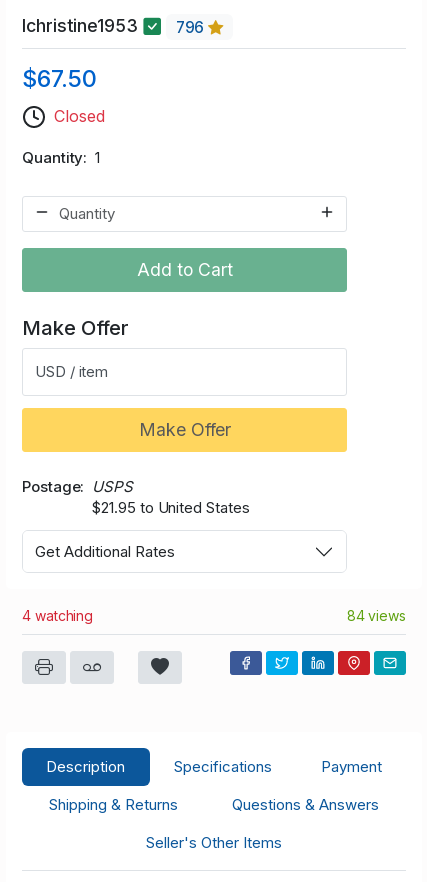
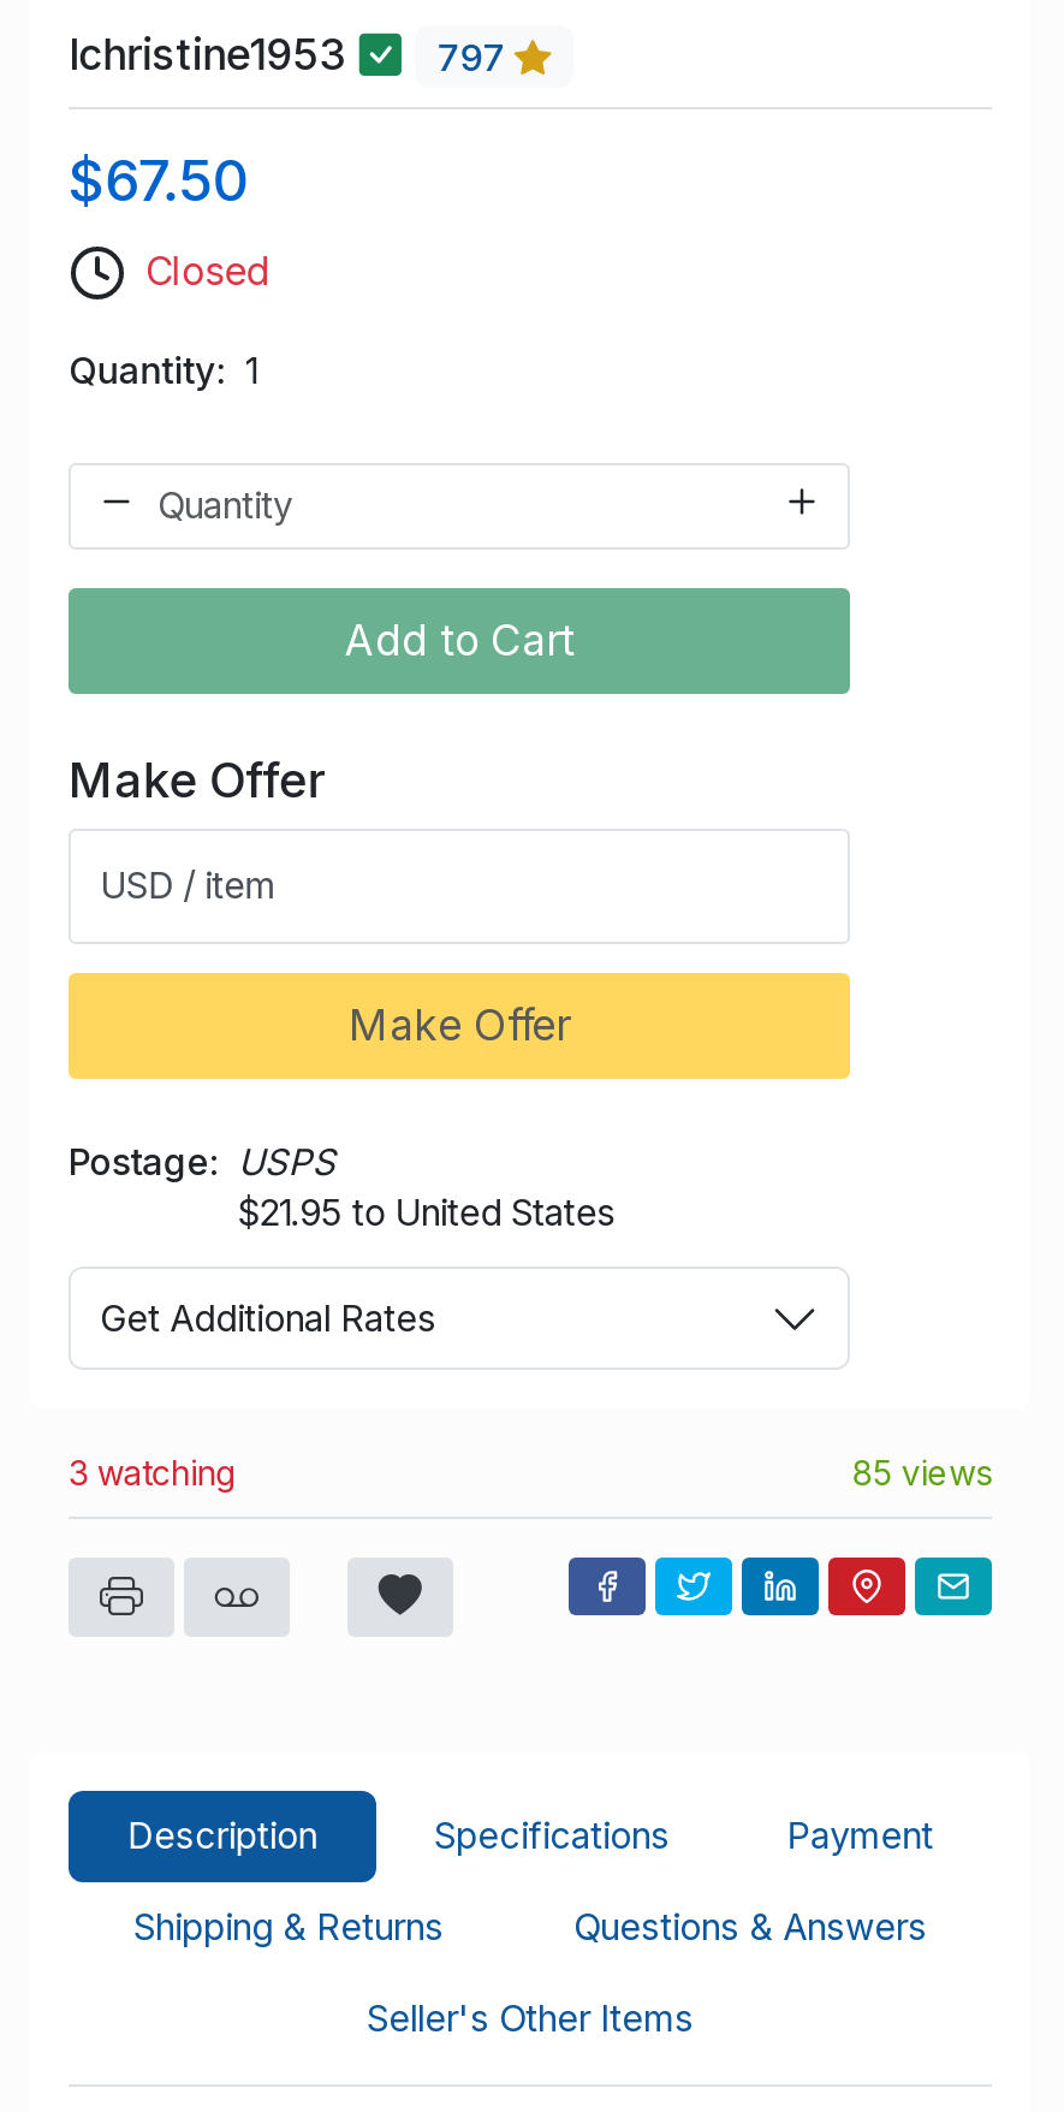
- lchristine1953 796
+ lchristine1953 797

- 4 watching
+ 3 watching

- 84 views
+ 85 views
